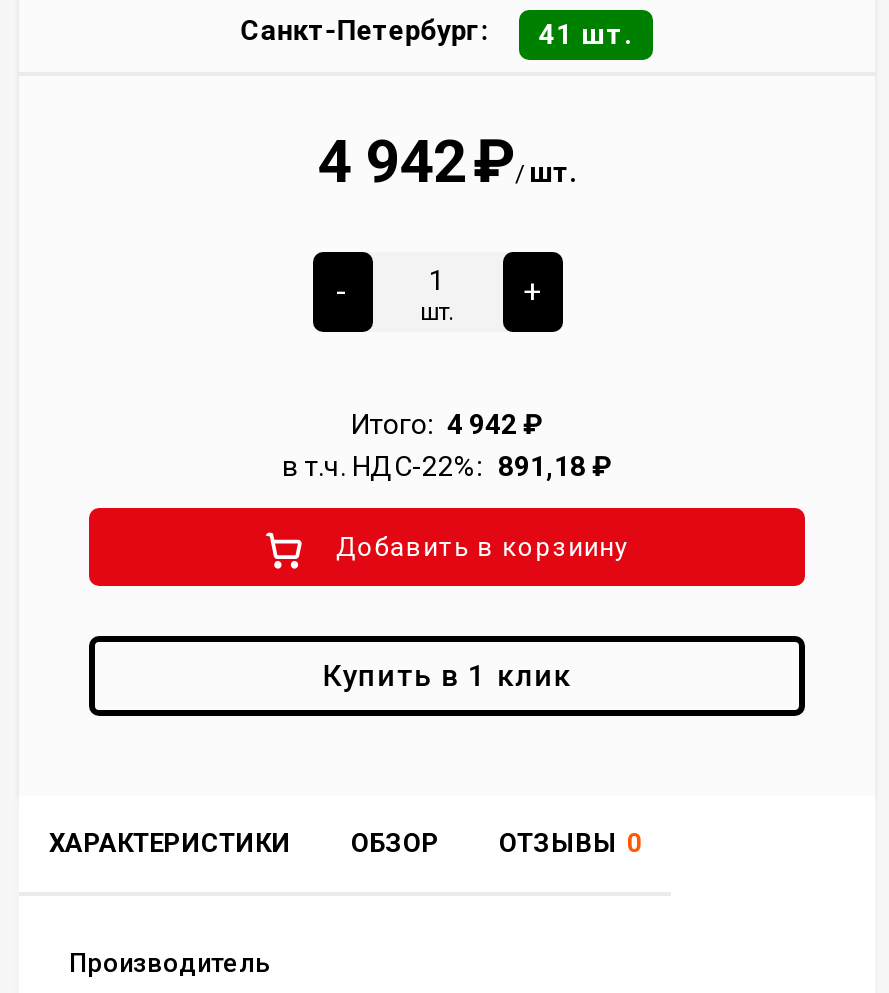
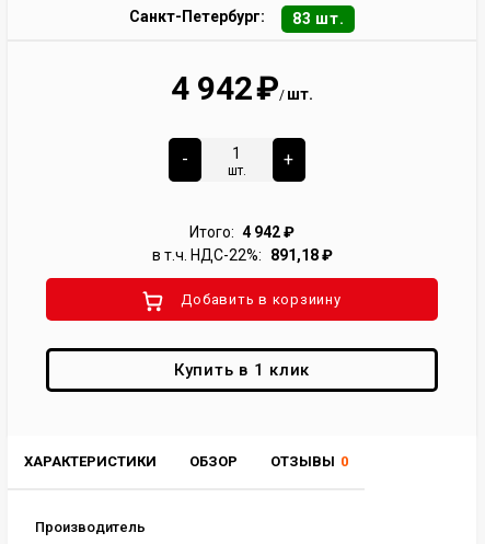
- Санкт-Петербург: 41 шт.
+ Санкт-Петербург: 83 шт.
